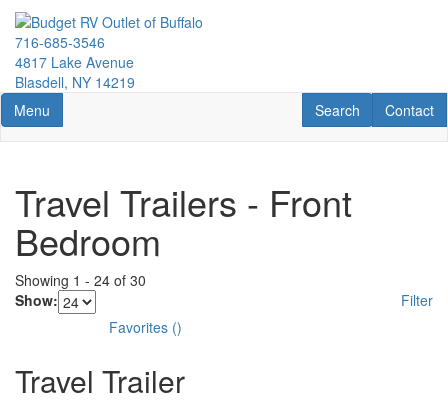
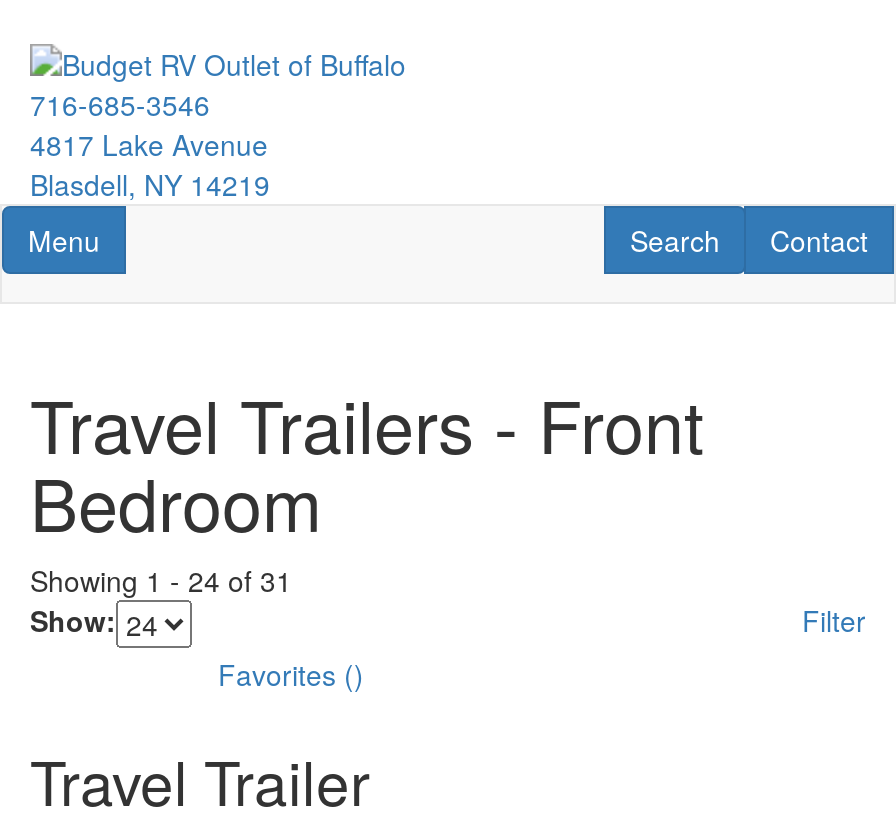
- Showing 1 - 24 of 30
+ Showing 1 - 24 of 31
